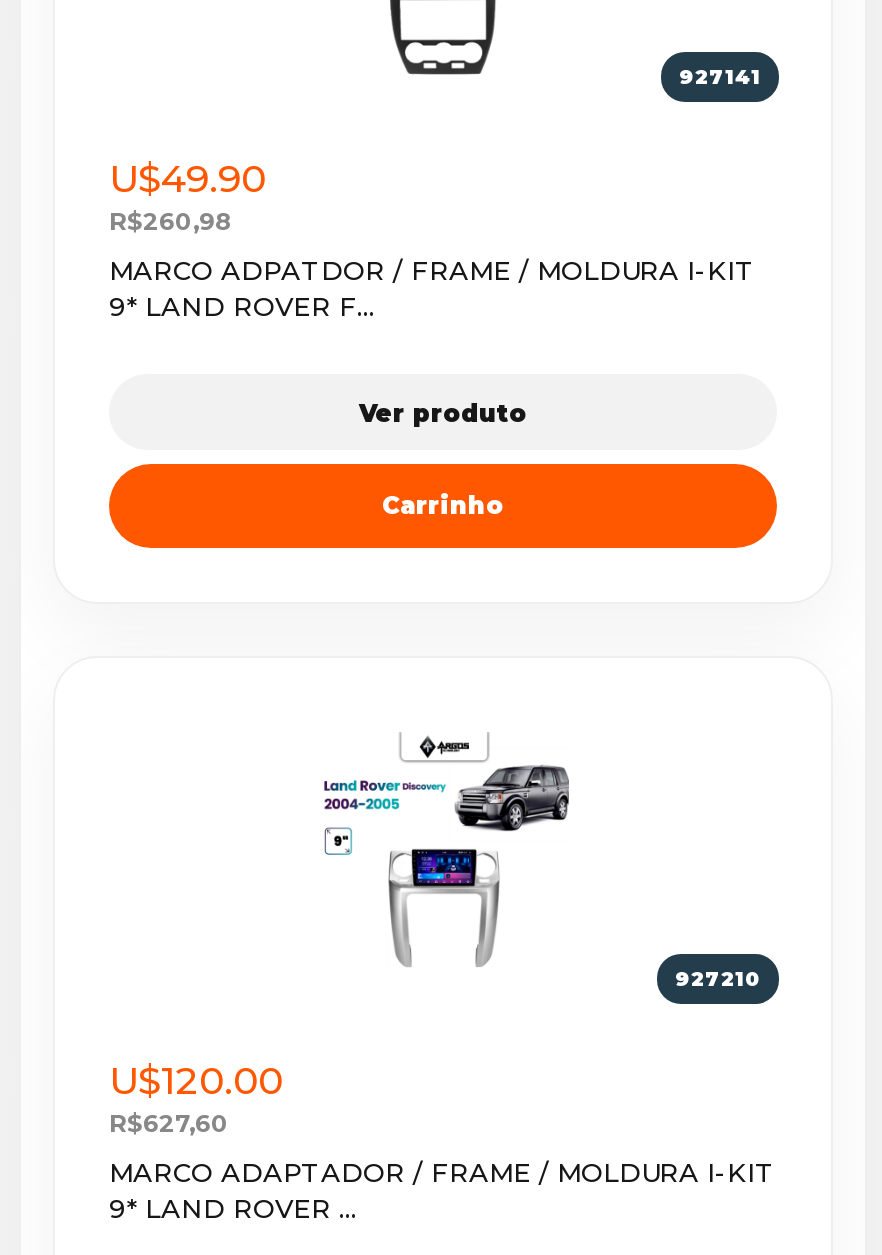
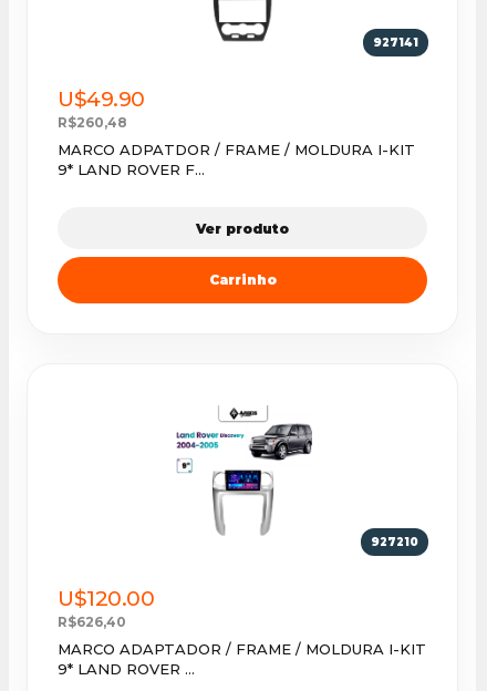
- R$260,98
+ R$260,48

- R$627,60
+ R$626,40
